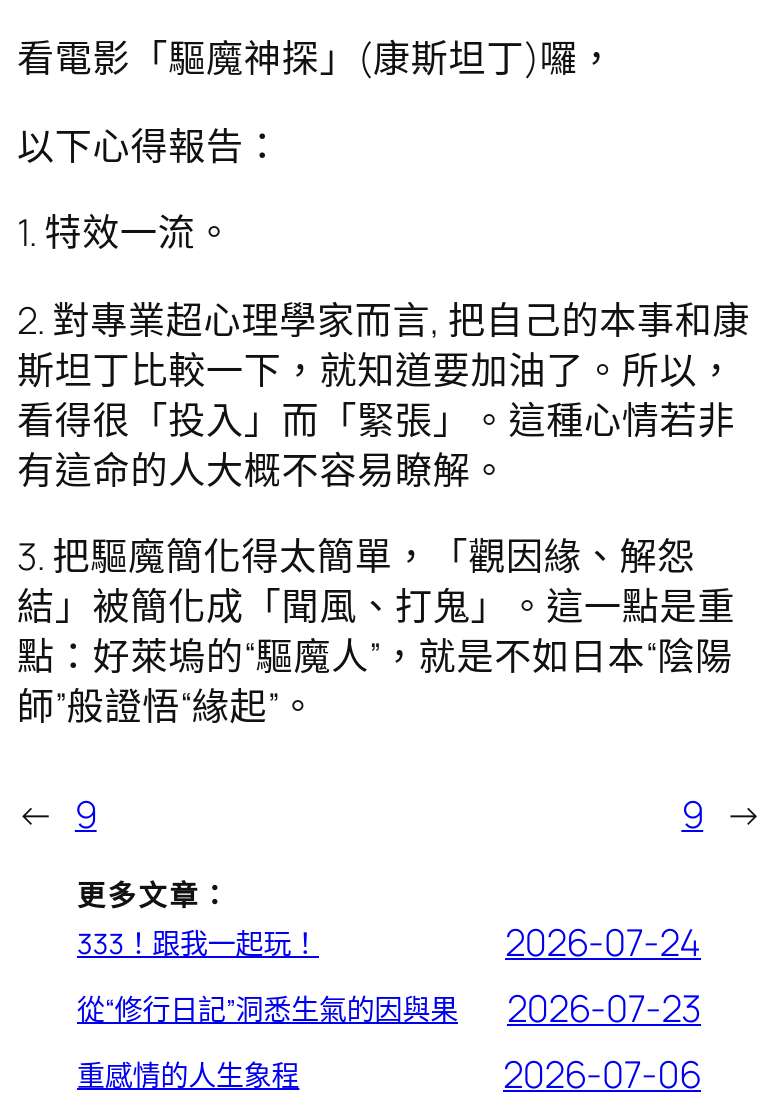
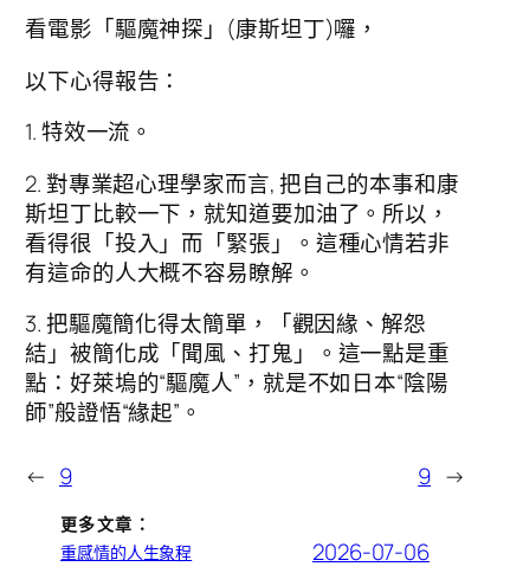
- 333！跟我一起玩！
- 2026-07-24
- 從“修行日記”洞悉生氣的因與果
- 2026-07-23
